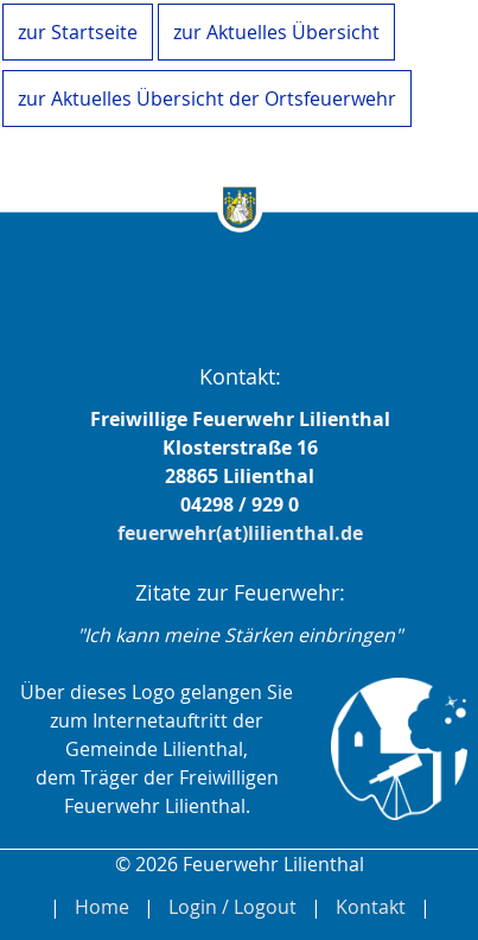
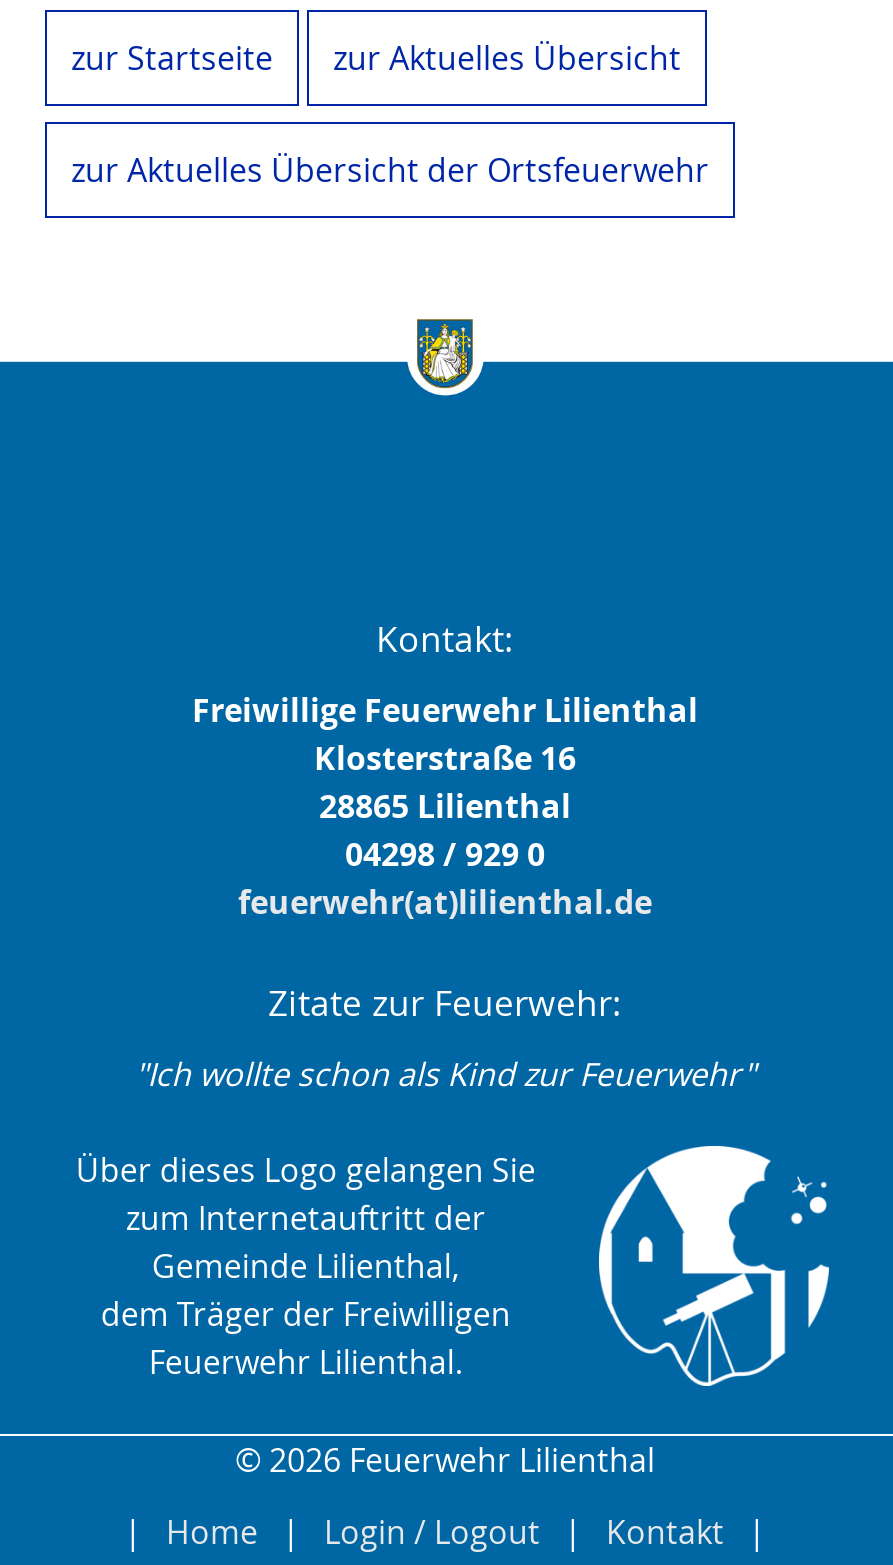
- "Ich kann meine Stärken einbringen"
+ "Ich wollte schon als Kind zur Feuerwehr"
